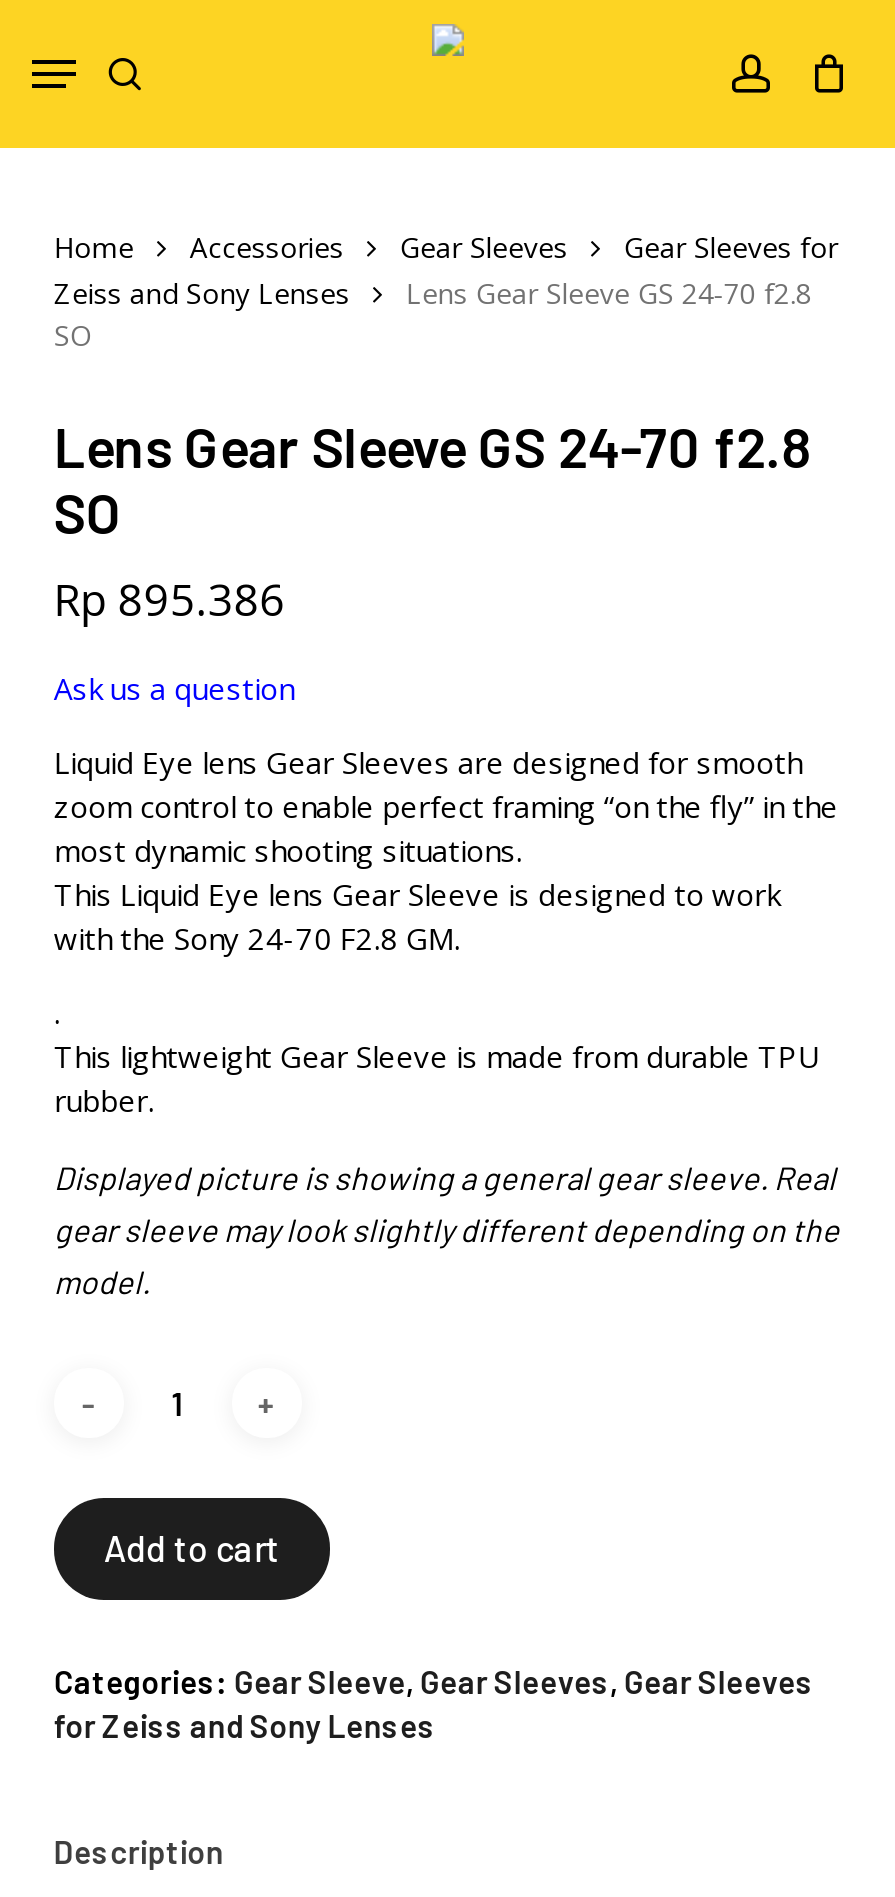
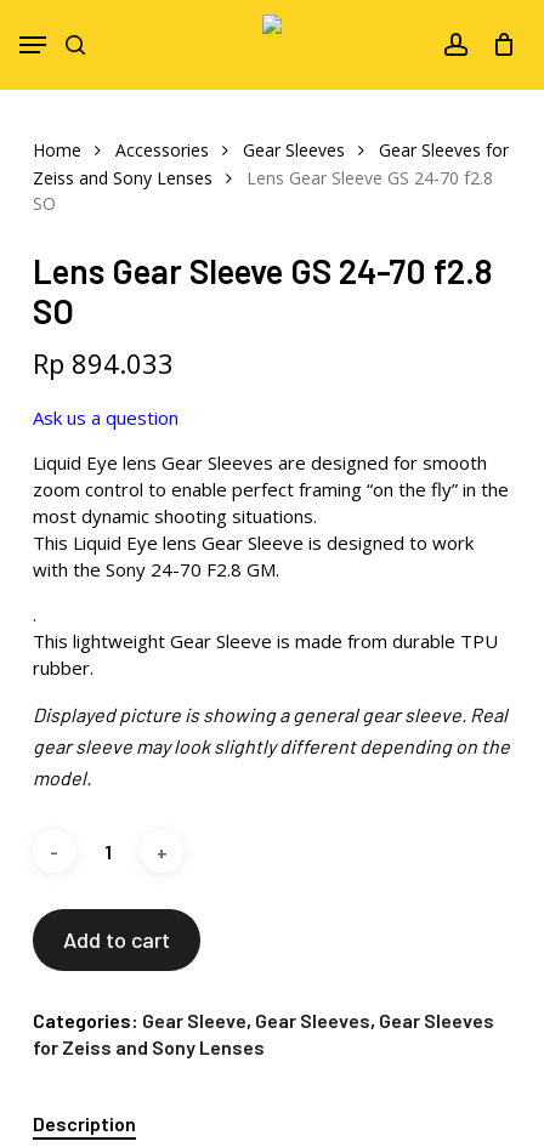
- Rp 895.386
+ Rp 894.033
